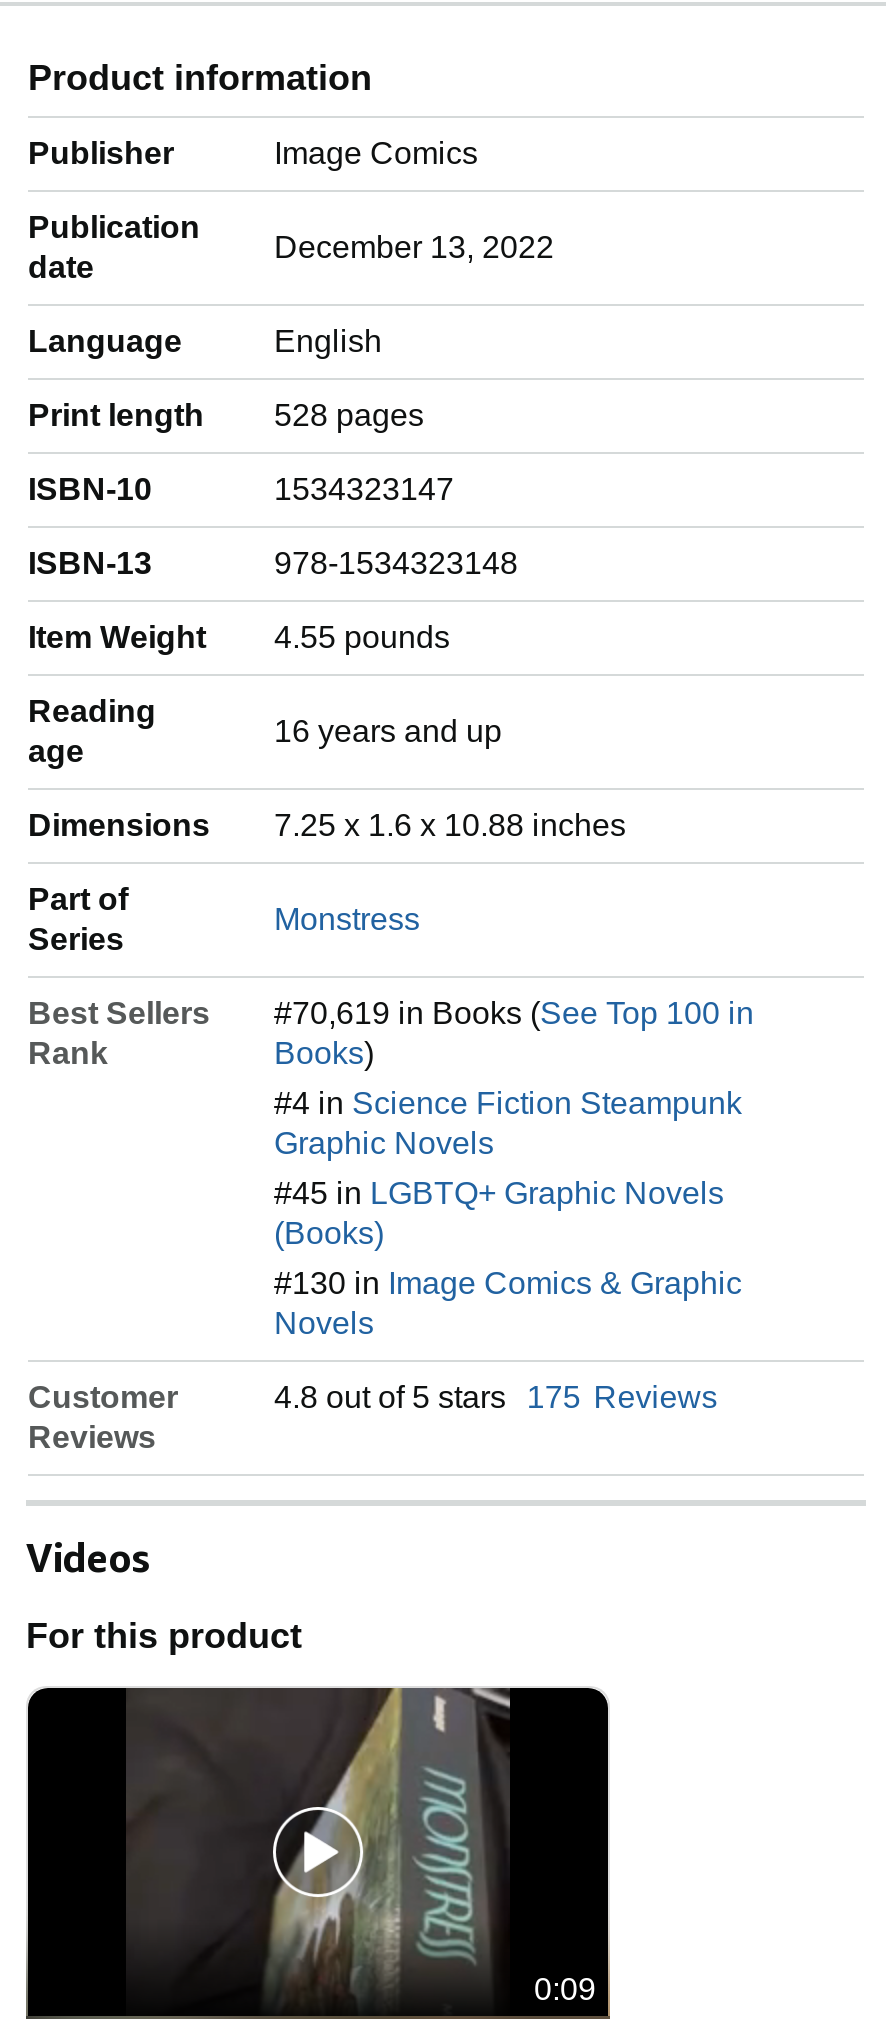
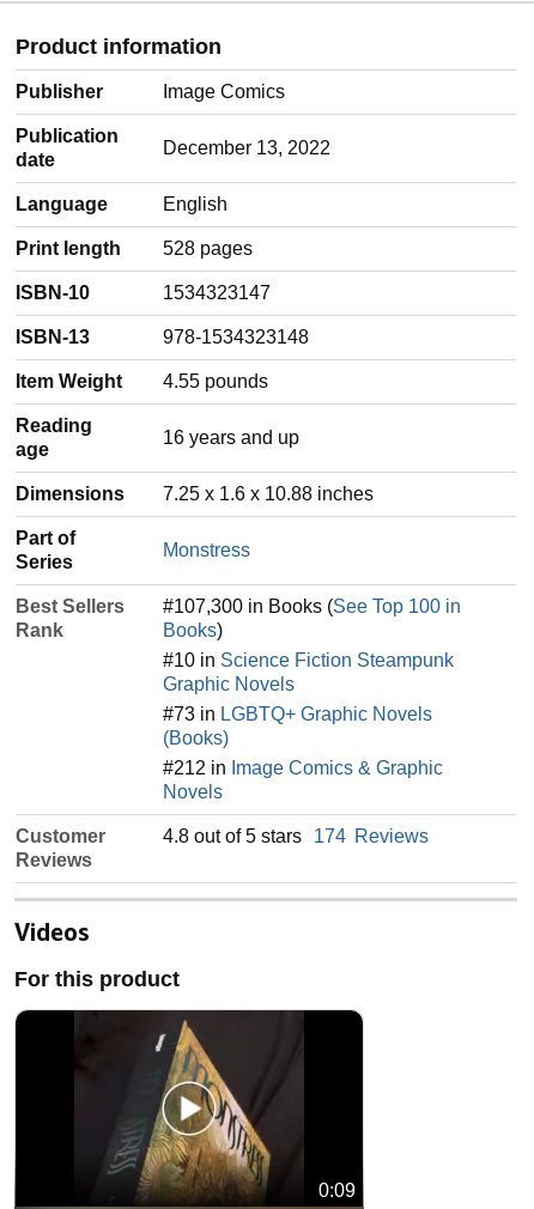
- #70,619 in Books (See Top 100 in
+ #107,300 in Books (See Top 100 in

- #4 in Science Fiction Steampunk
+ #10 in Science Fiction Steampunk

- #45 in LGBTQ+ Graphic Novels
+ #73 in LGBTQ+ Graphic Novels

- #130 in Image Comics & Graphic
+ #212 in Image Comics & Graphic

- 4.8 out of 5 stars 175 Reviews
+ 4.8 out of 5 stars 174 Reviews

- [image]
+ [image]
